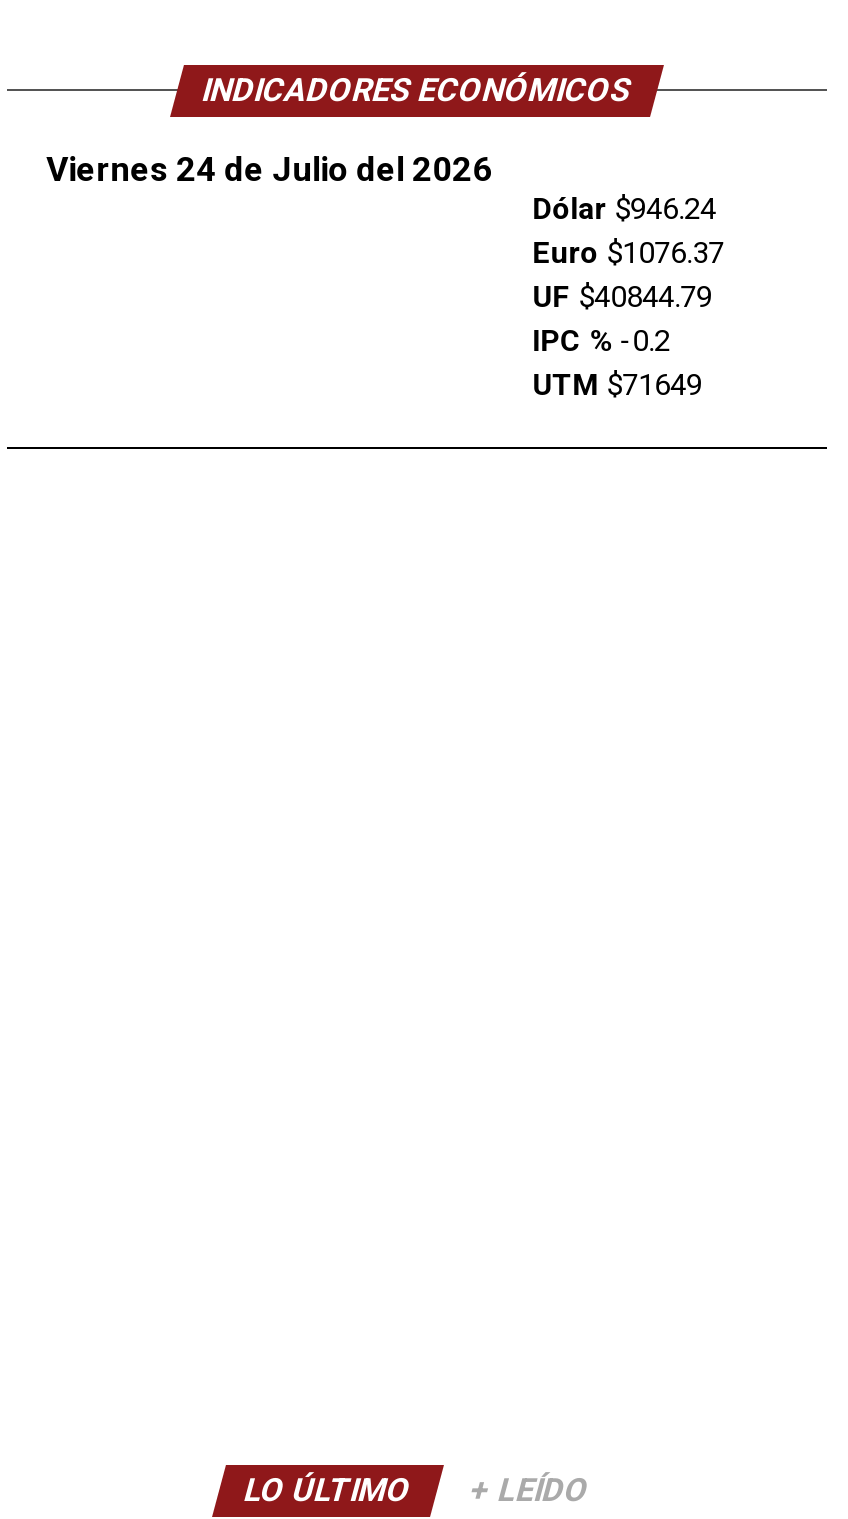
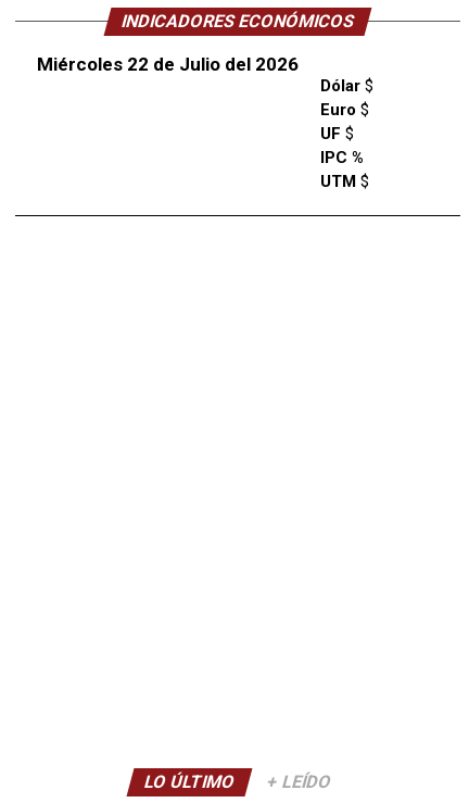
- Viernes 24 de Julio del 2026
- Dólar $946.24
- Euro $1076.37
- UF $40844.79
- IPC % -0.2
- UTM $71649
+ Miércoles 22 de Julio del 2026
+ Dólar $
+ Euro $
+ UF $
+ IPC %
+ UTM $
